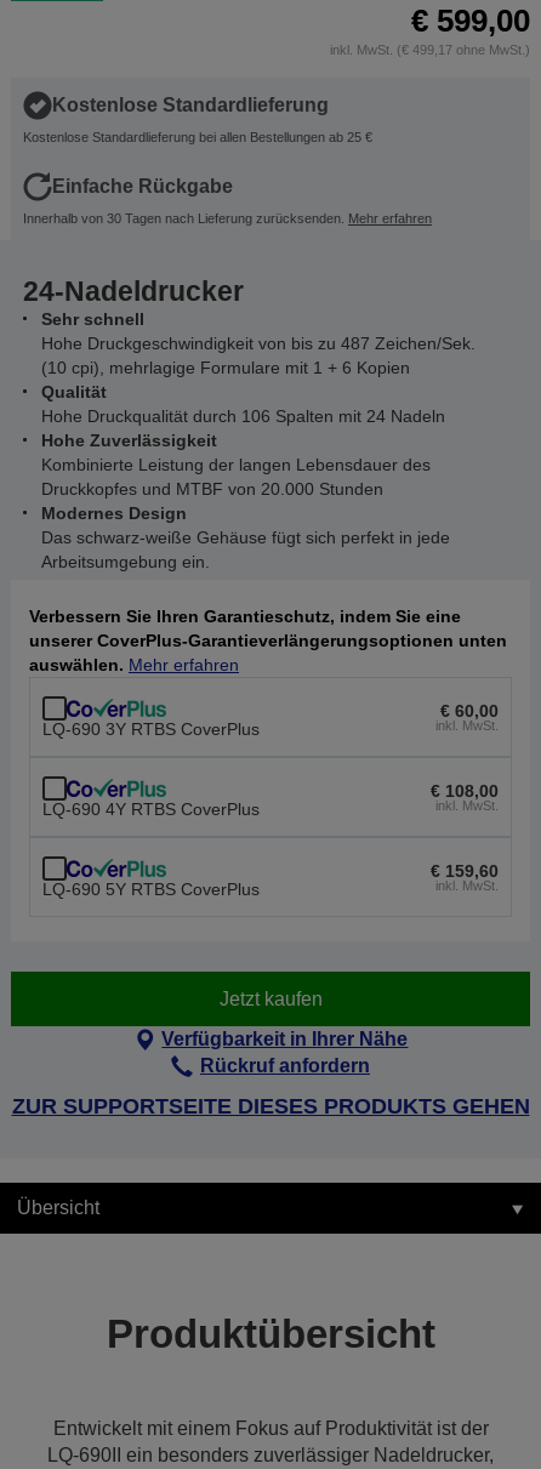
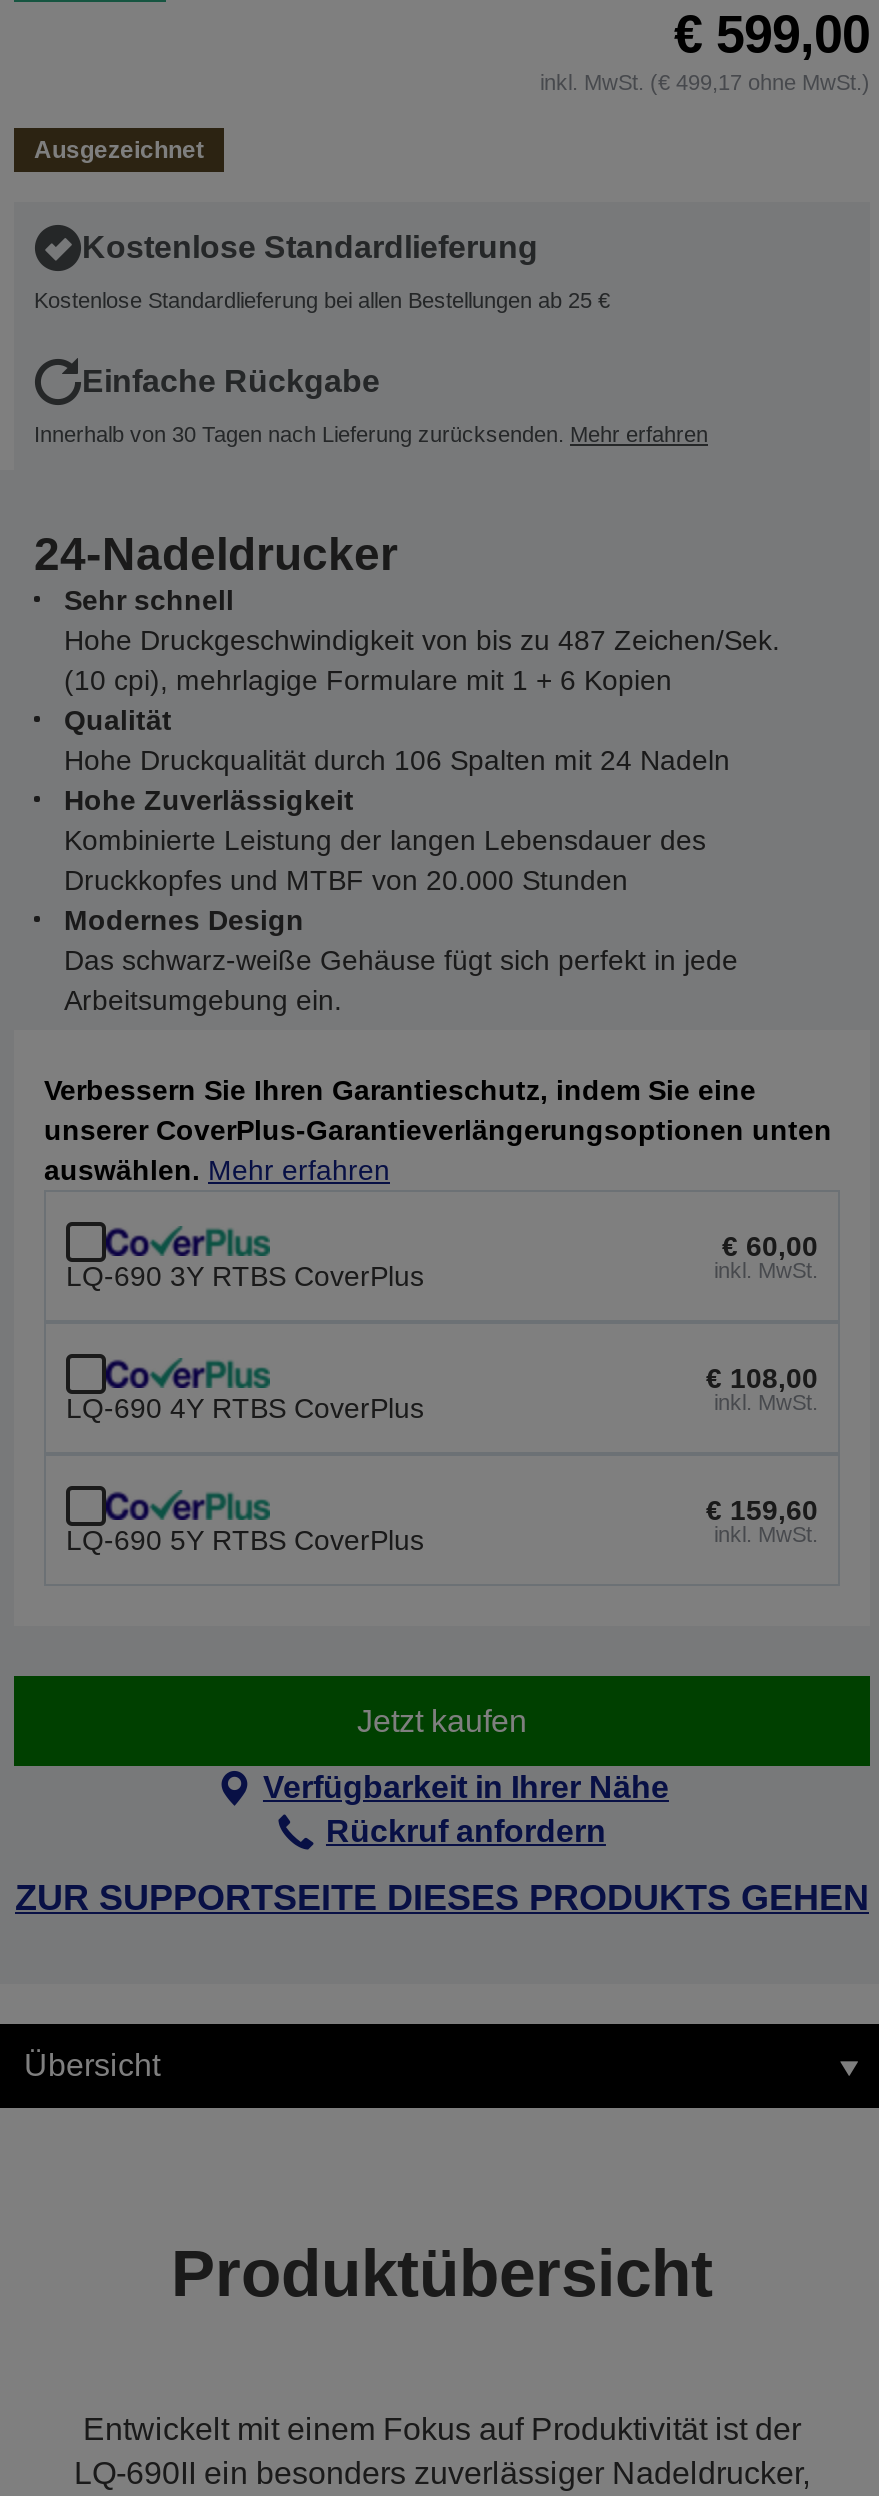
+ Ausgezeichnet
